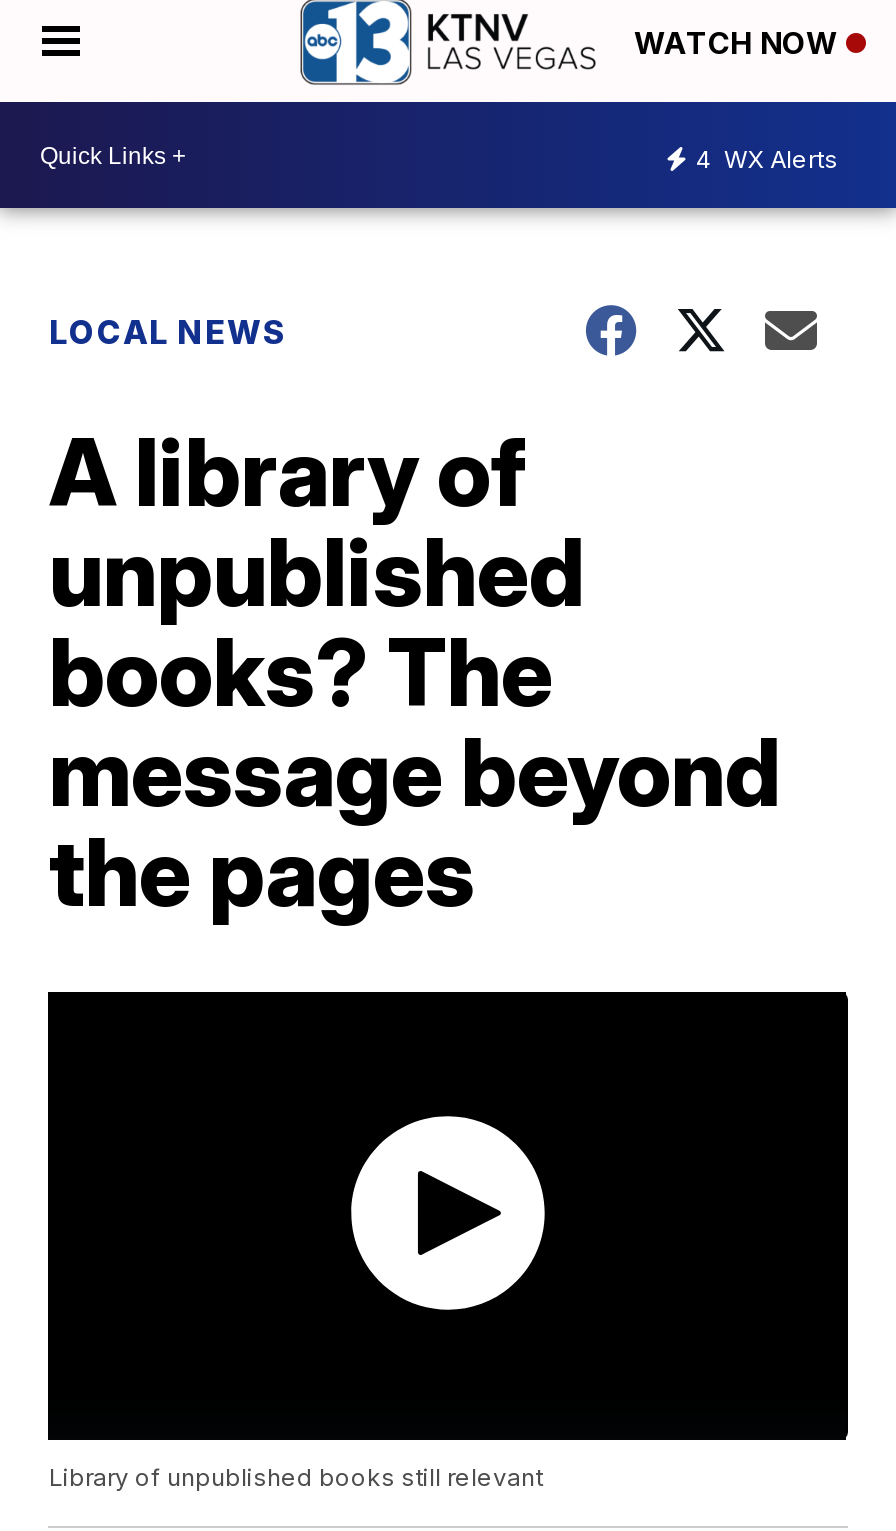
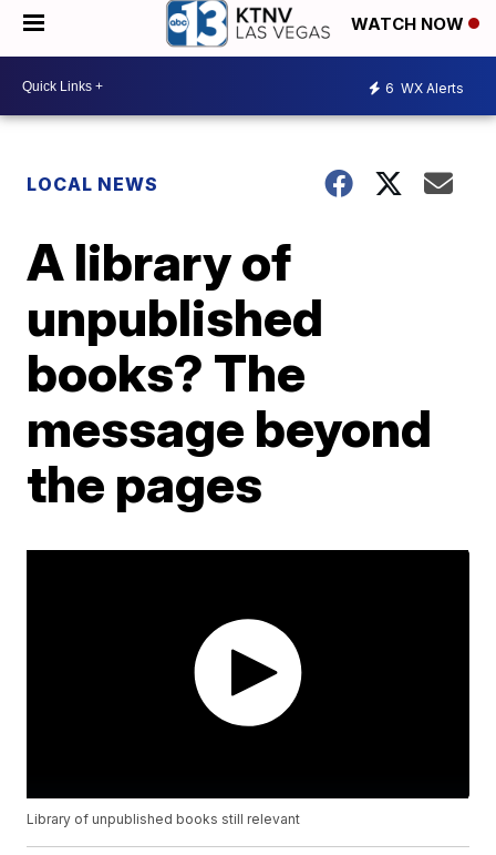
- 4 WX Alerts
+ 6 WX Alerts
